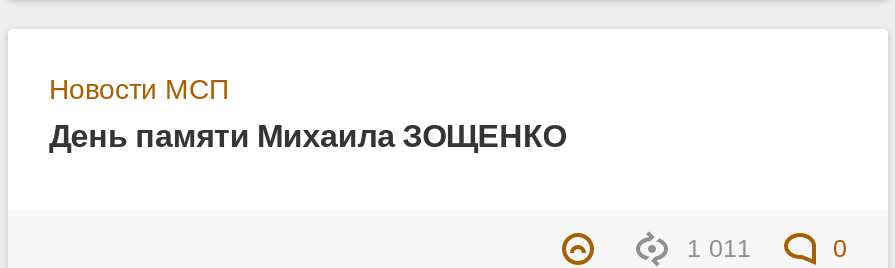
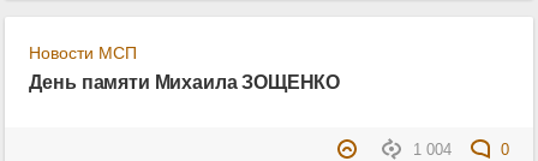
- 1 011
+ 1 004
